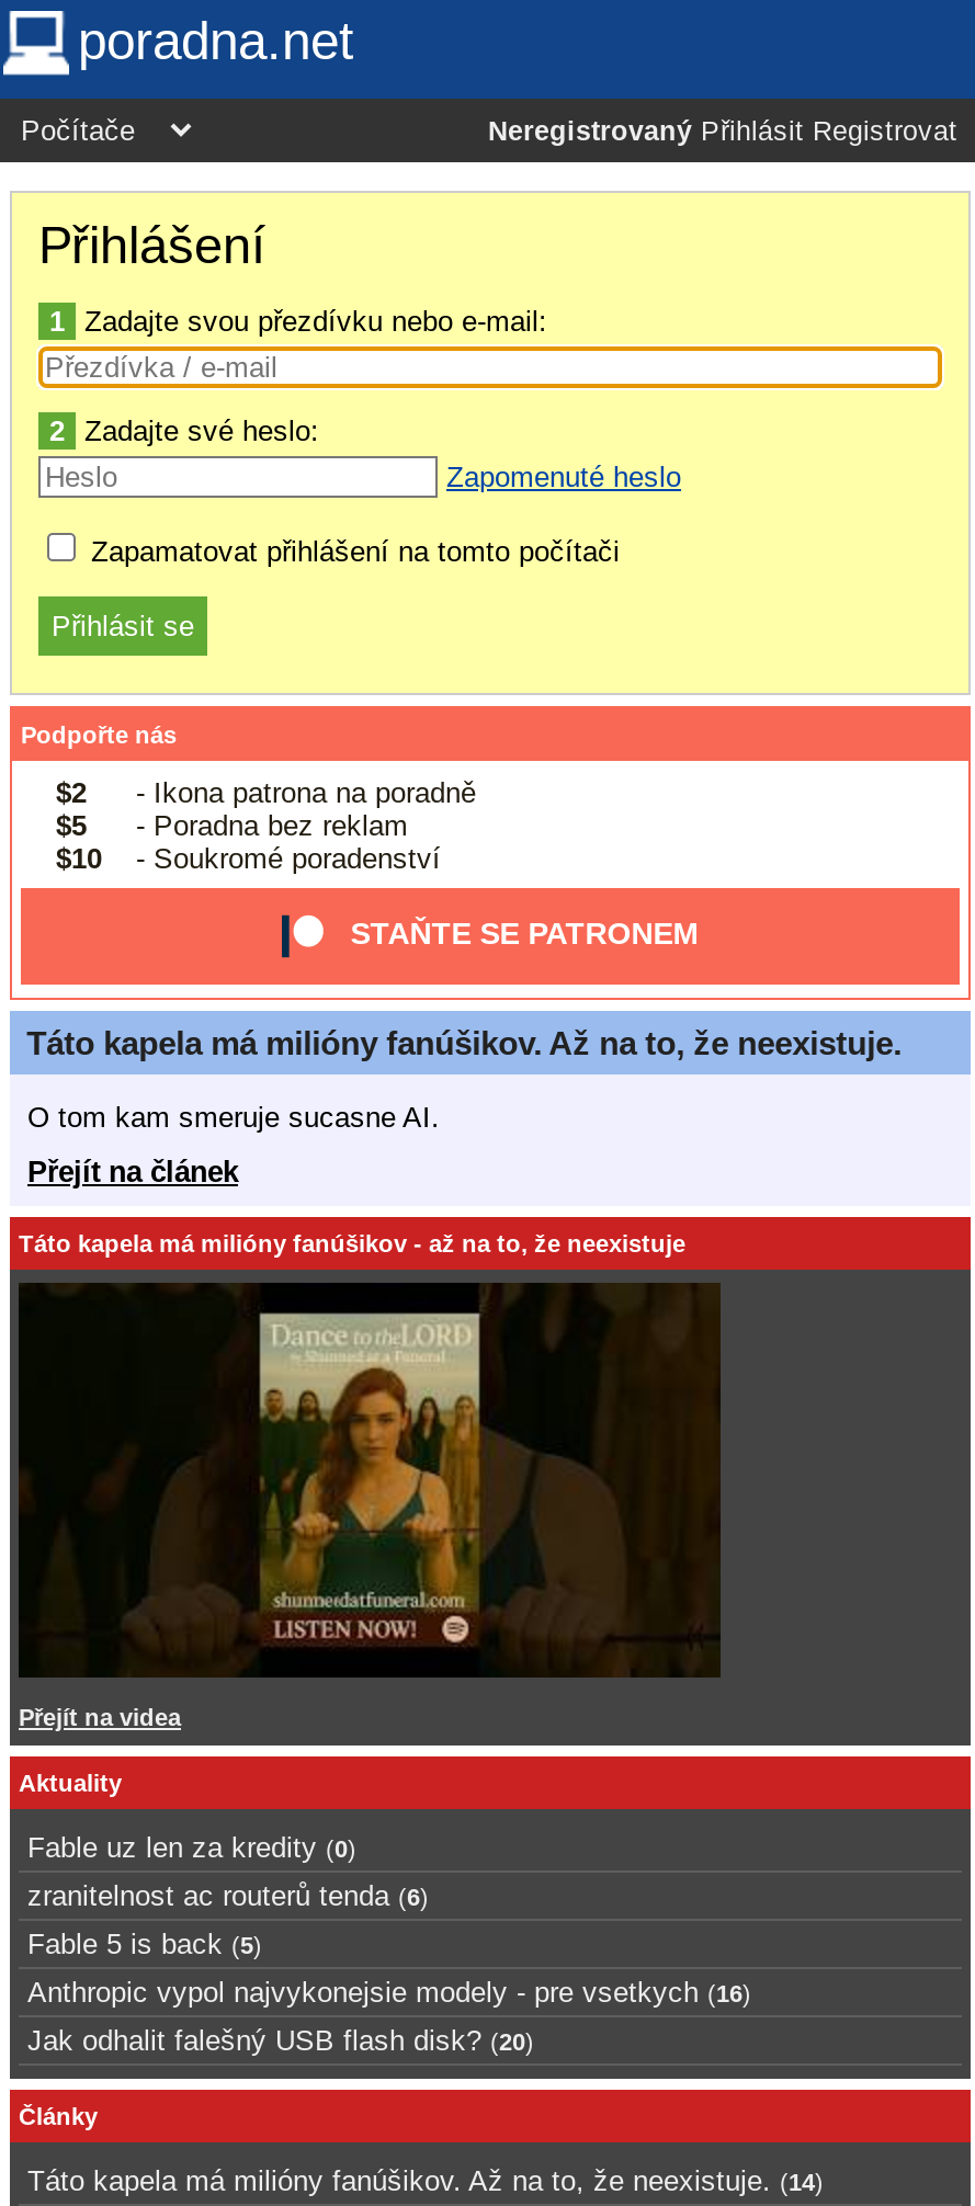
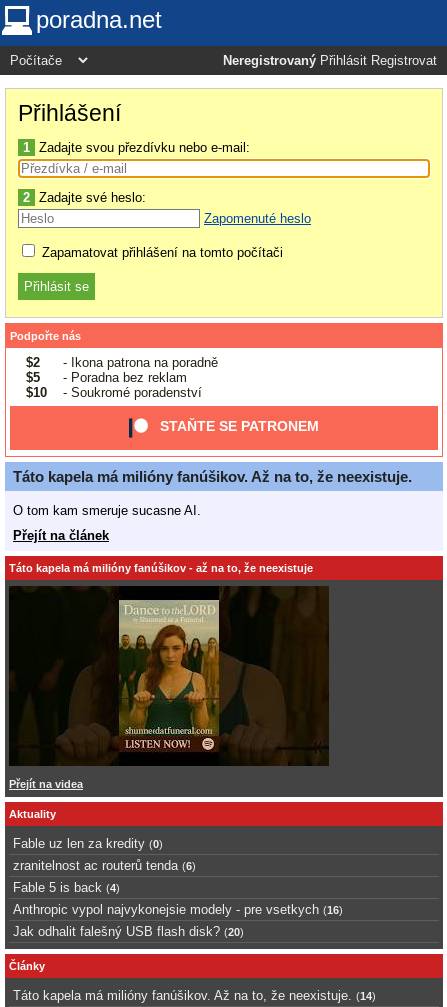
- Fable 5 is back (5)
+ Fable 5 is back (4)
